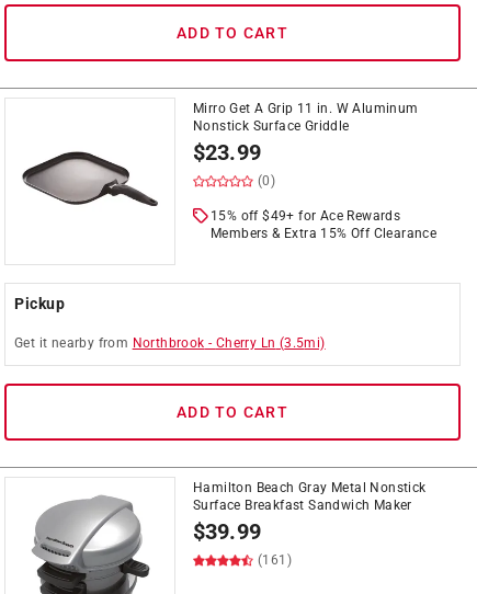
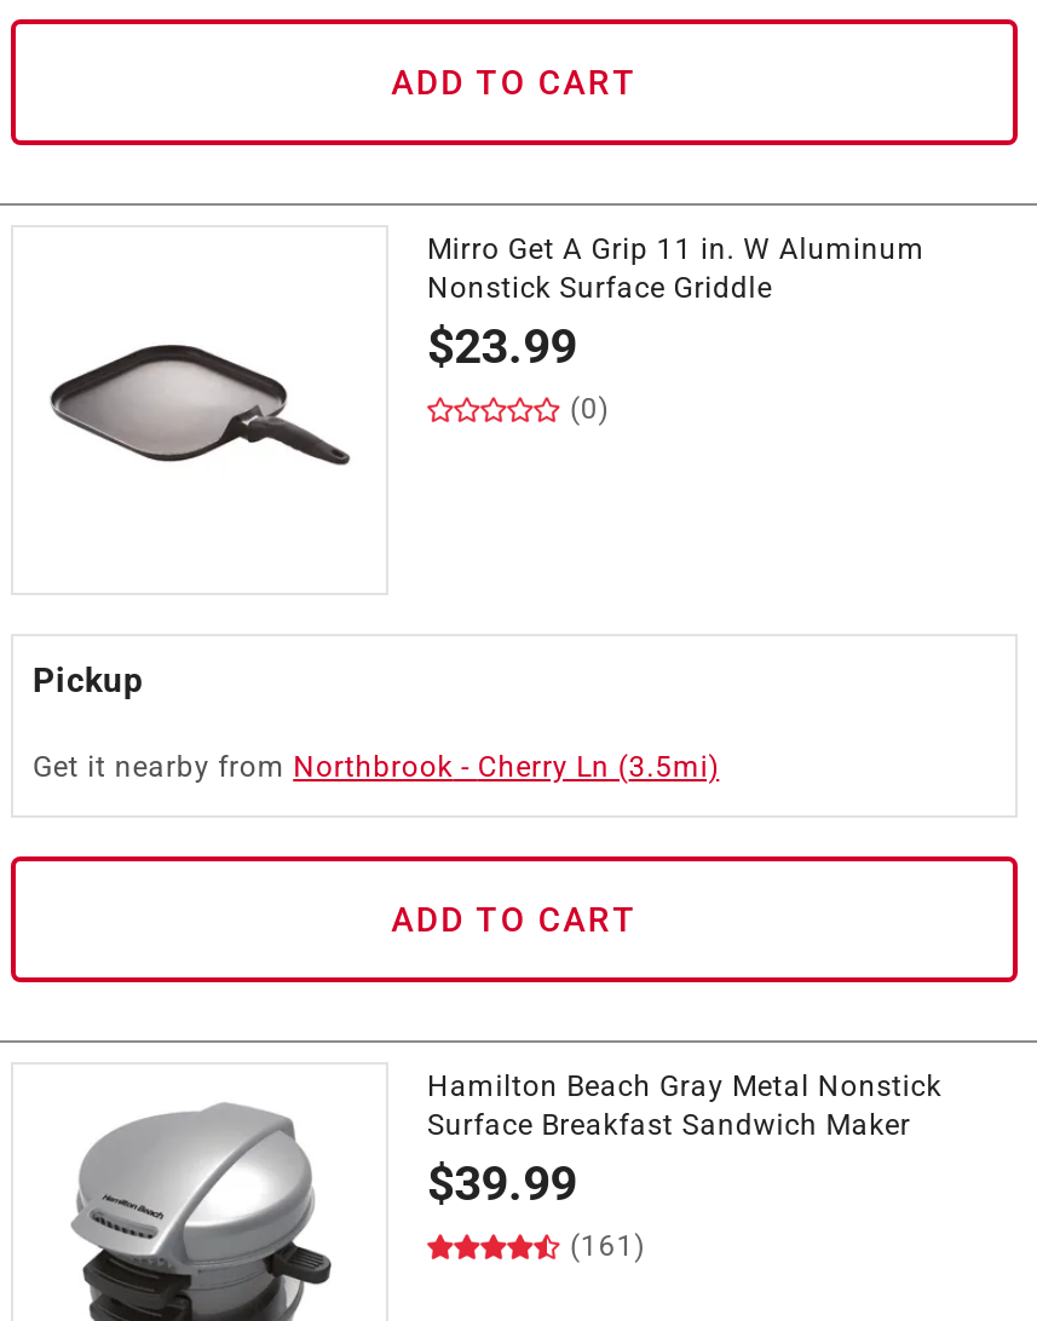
- 15% off $49+ for Ace Rewards
- Members & Extra 15% Off Clearance
